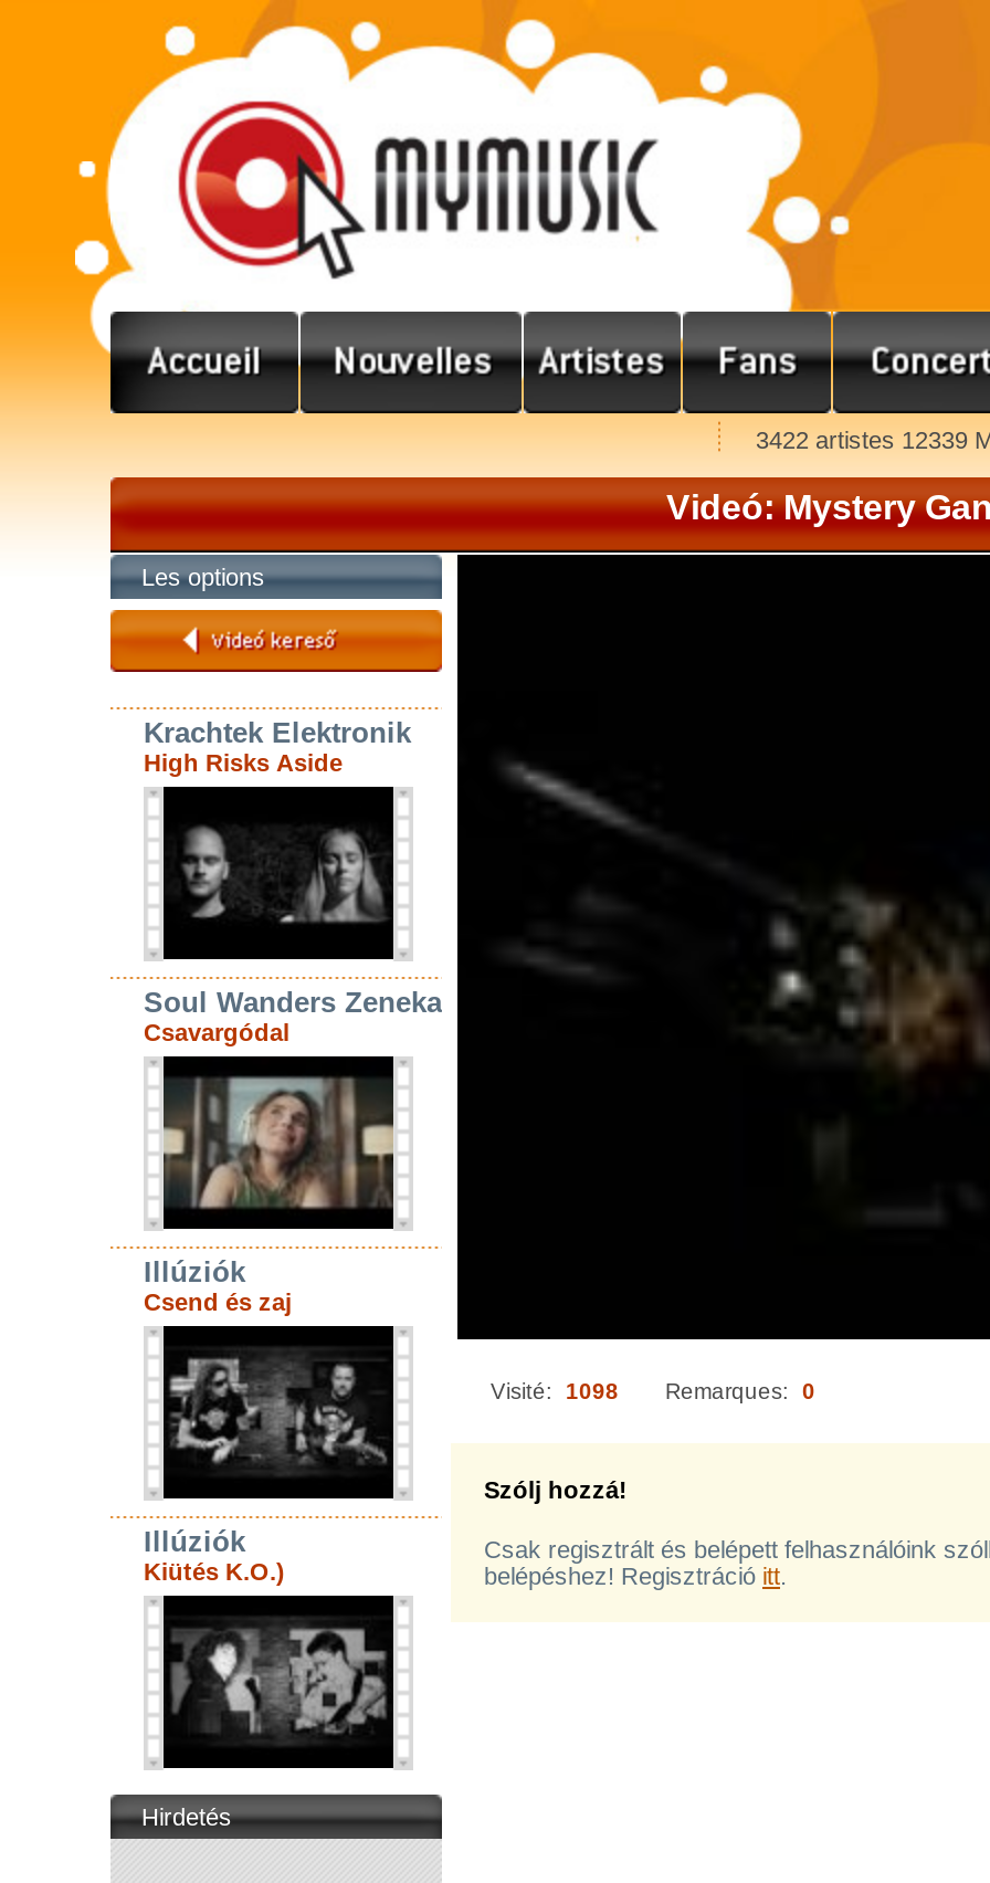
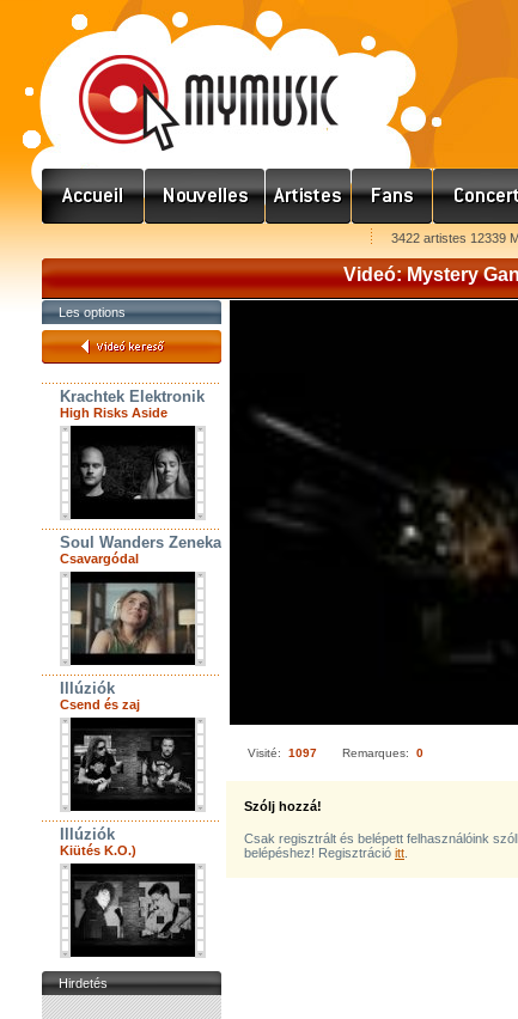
- Visité: 1098 Remarques: 0
+ Visité: 1097 Remarques: 0
